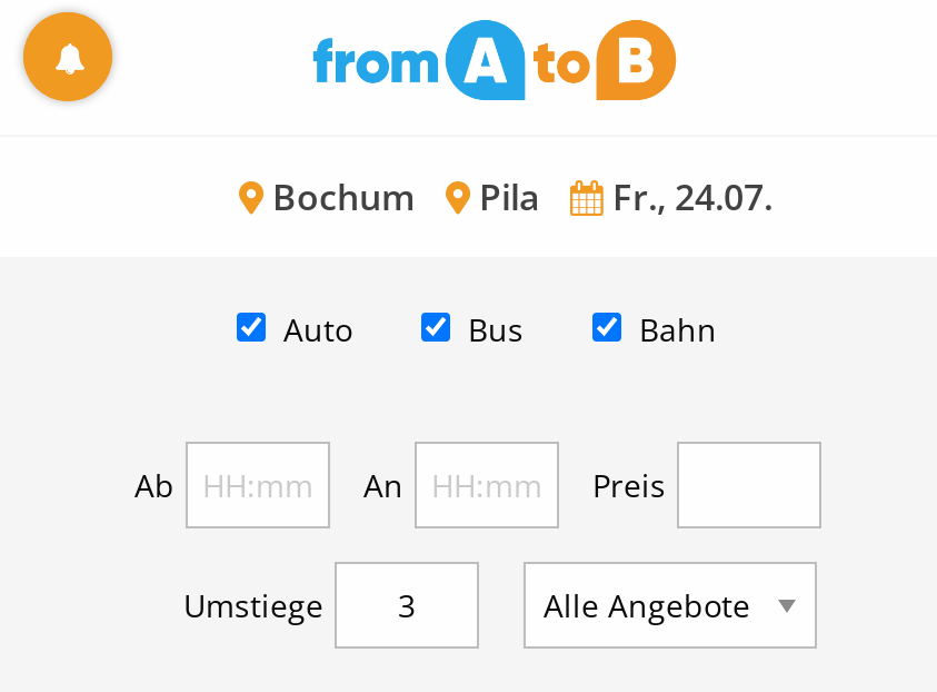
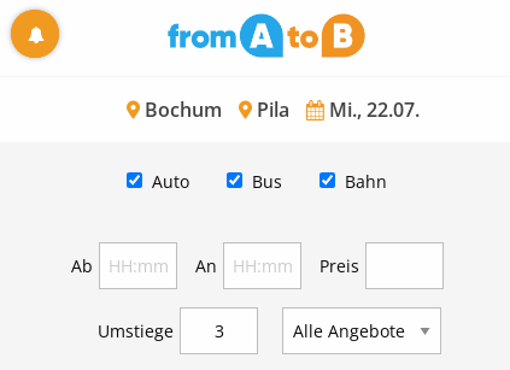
- Bochum Pila Fr., 24.07.
+ Bochum Pila Mi., 22.07.
